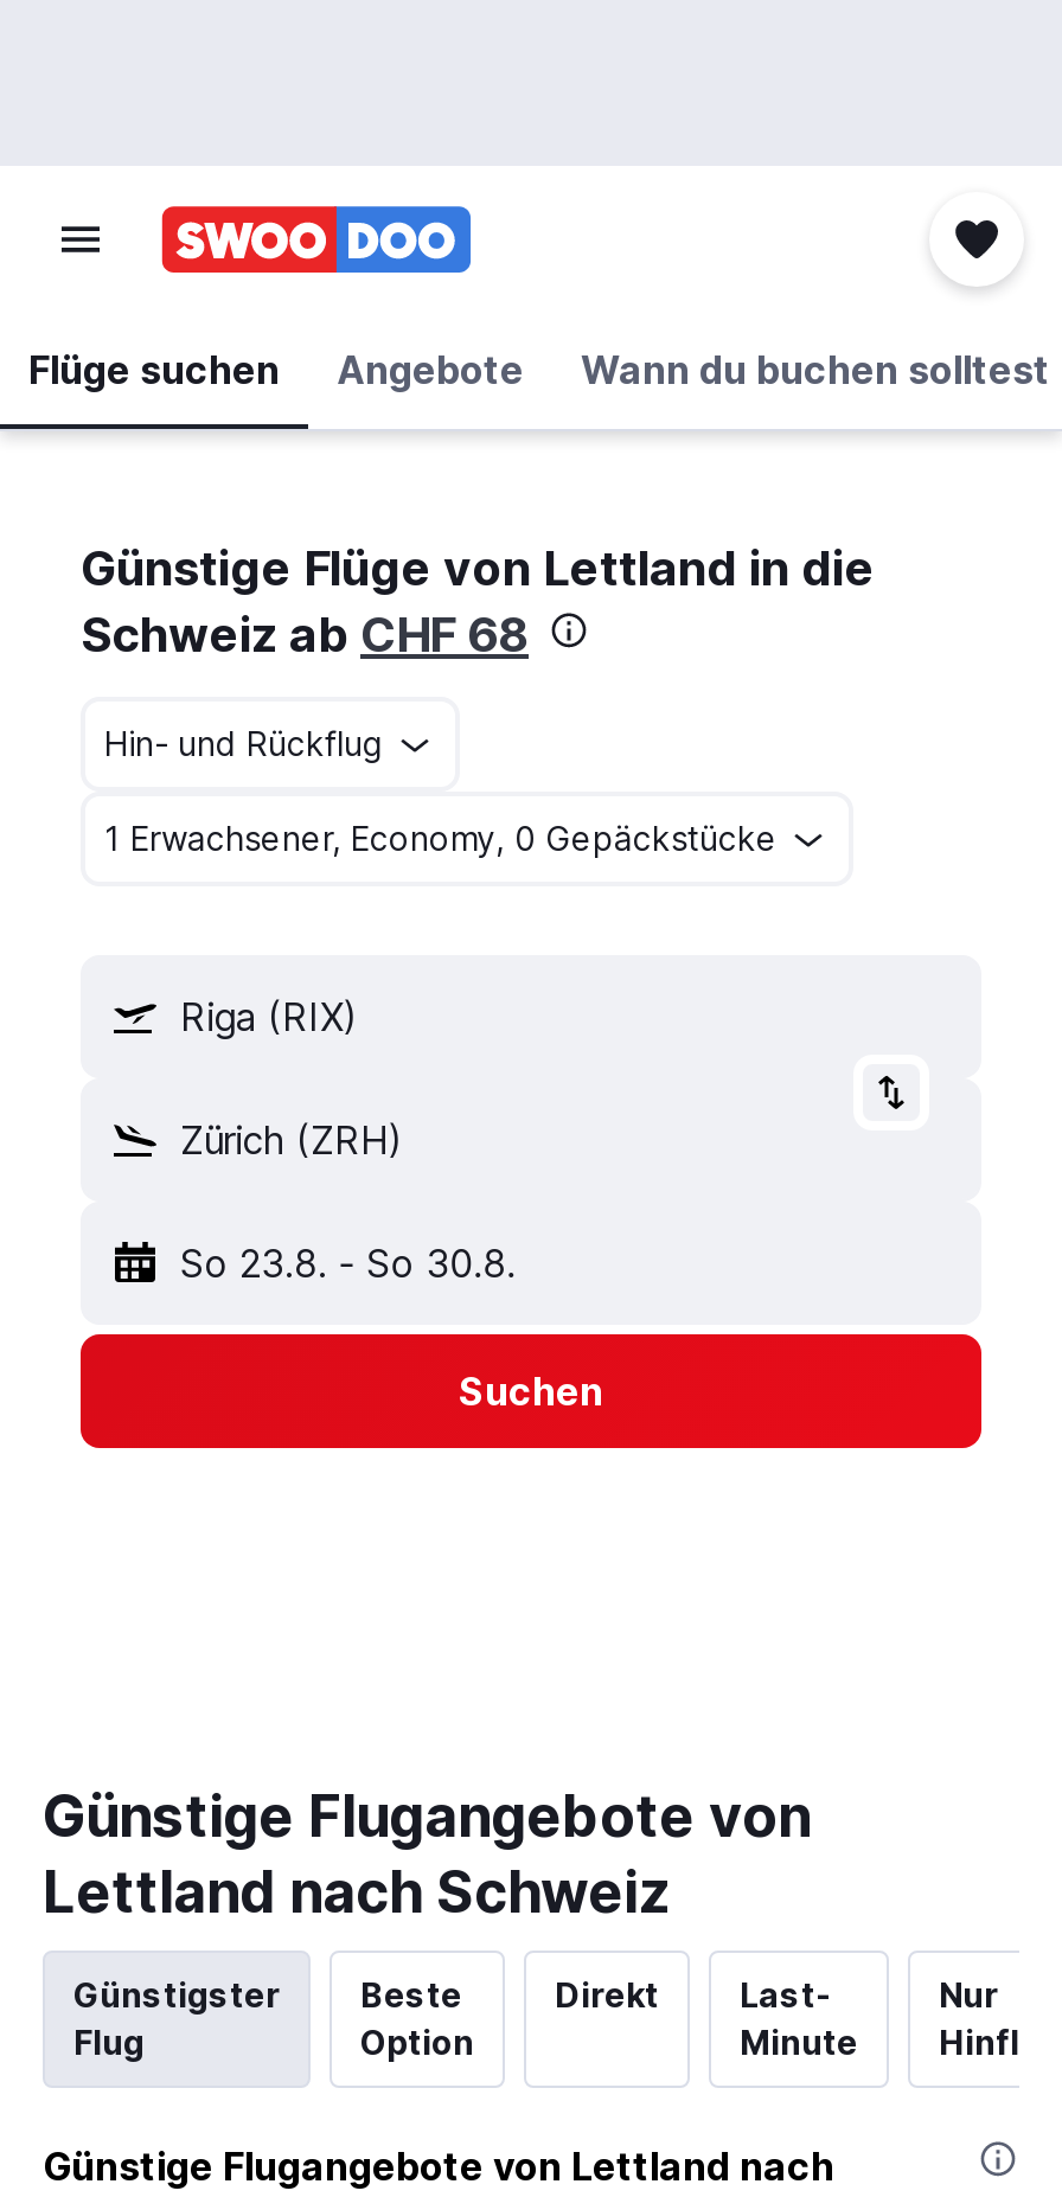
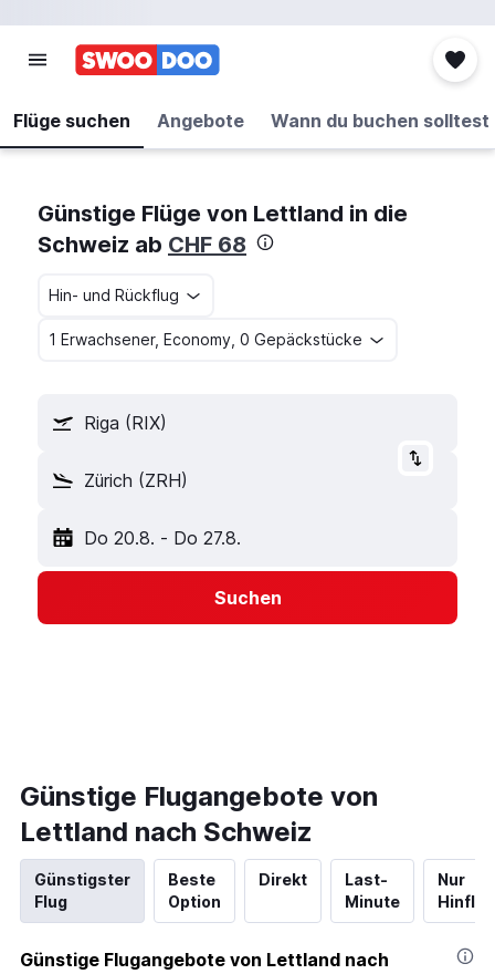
- So 23.8. - So 30.8.
+ Do 20.8. - Do 27.8.
